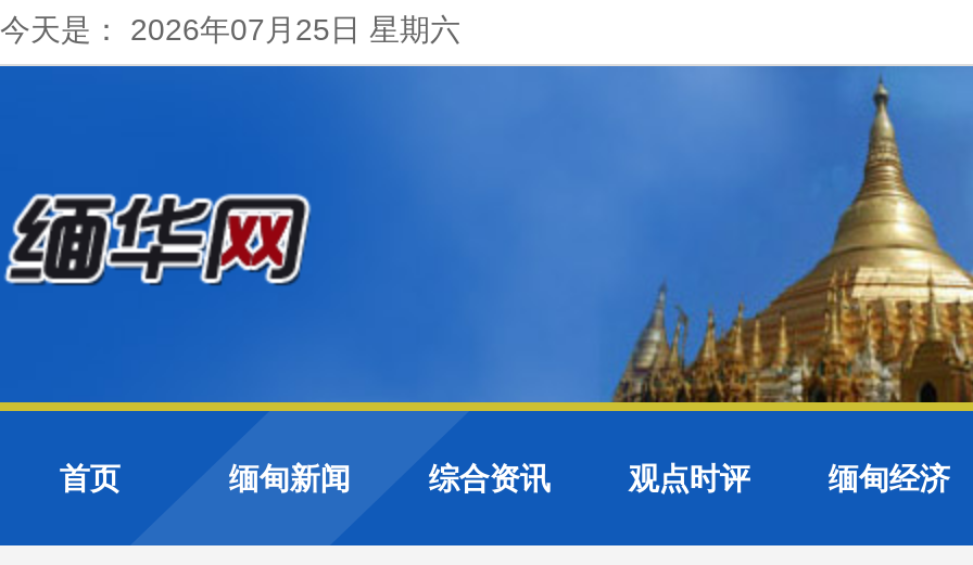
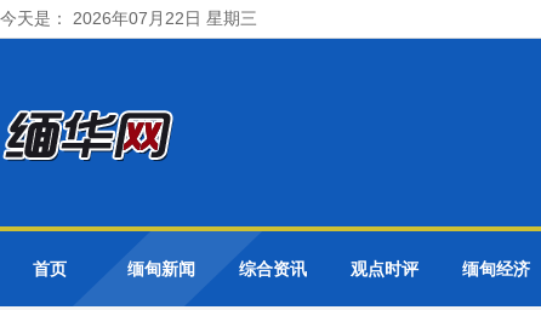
- 今天是： 2026年07月25日 星期六
+ 今天是： 2026年07月22日 星期三

- [image]
